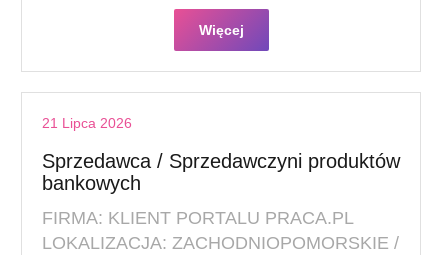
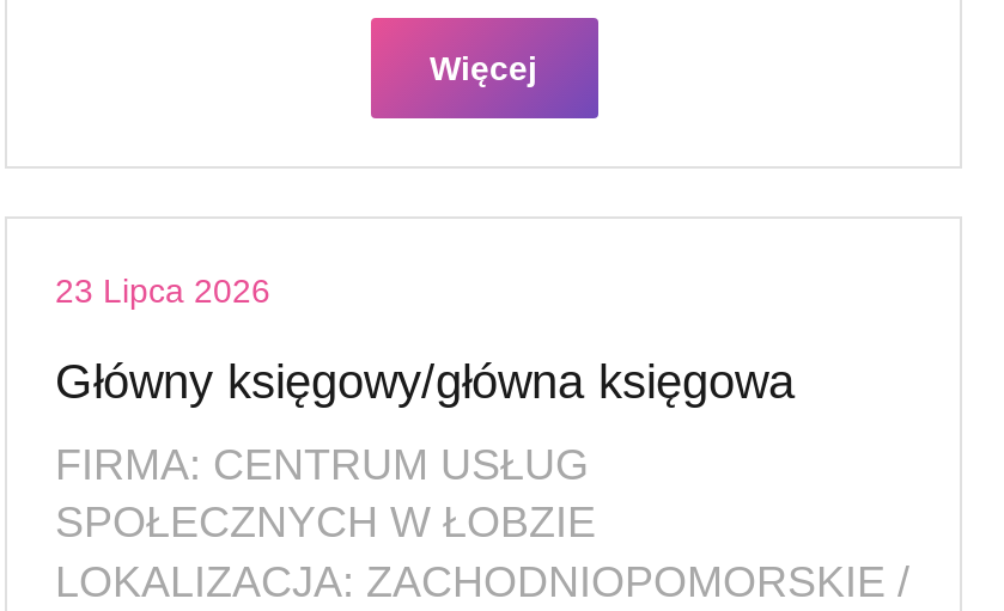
- 21 Lipca 2026
+ 23 Lipca 2026

- Sprzedawca / Sprzedawczyni produktów
- bankowych
+ Główny księgowy/główna księgowa

- FIRMA: KLIENT PORTALU PRACA.PL
+ FIRMA: CENTRUM USŁUG
+ SPOŁECZNYCH W ŁOBZIE
